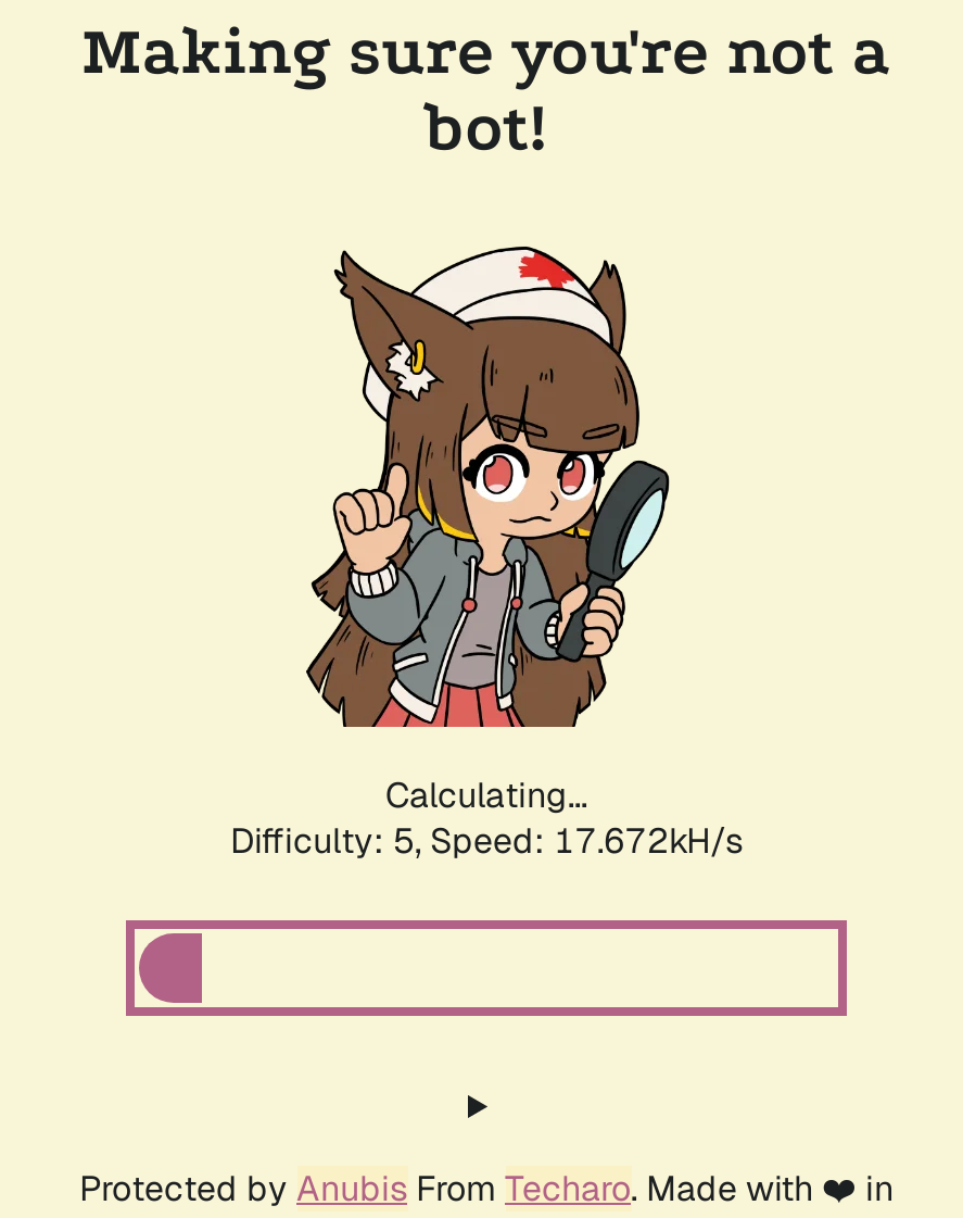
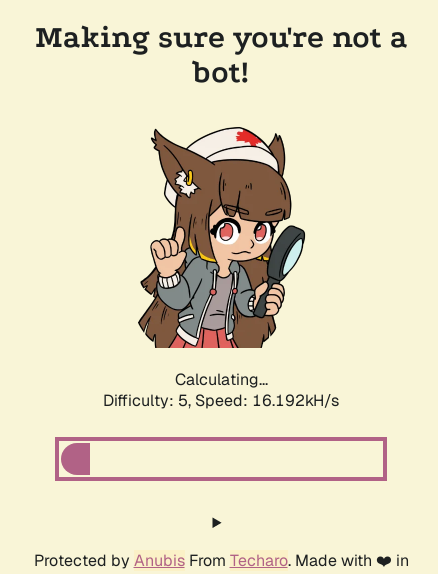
- Difficulty: 5, Speed: 17.672kH/s
+ Difficulty: 5, Speed: 16.192kH/s
